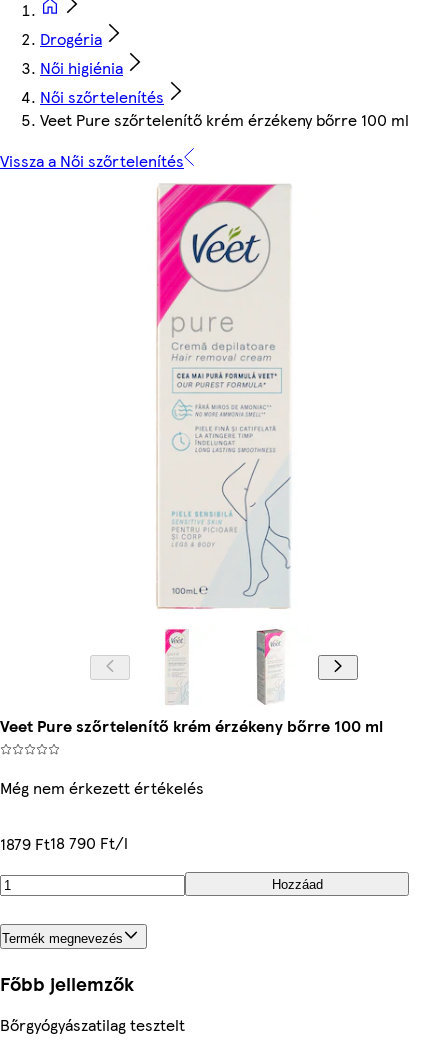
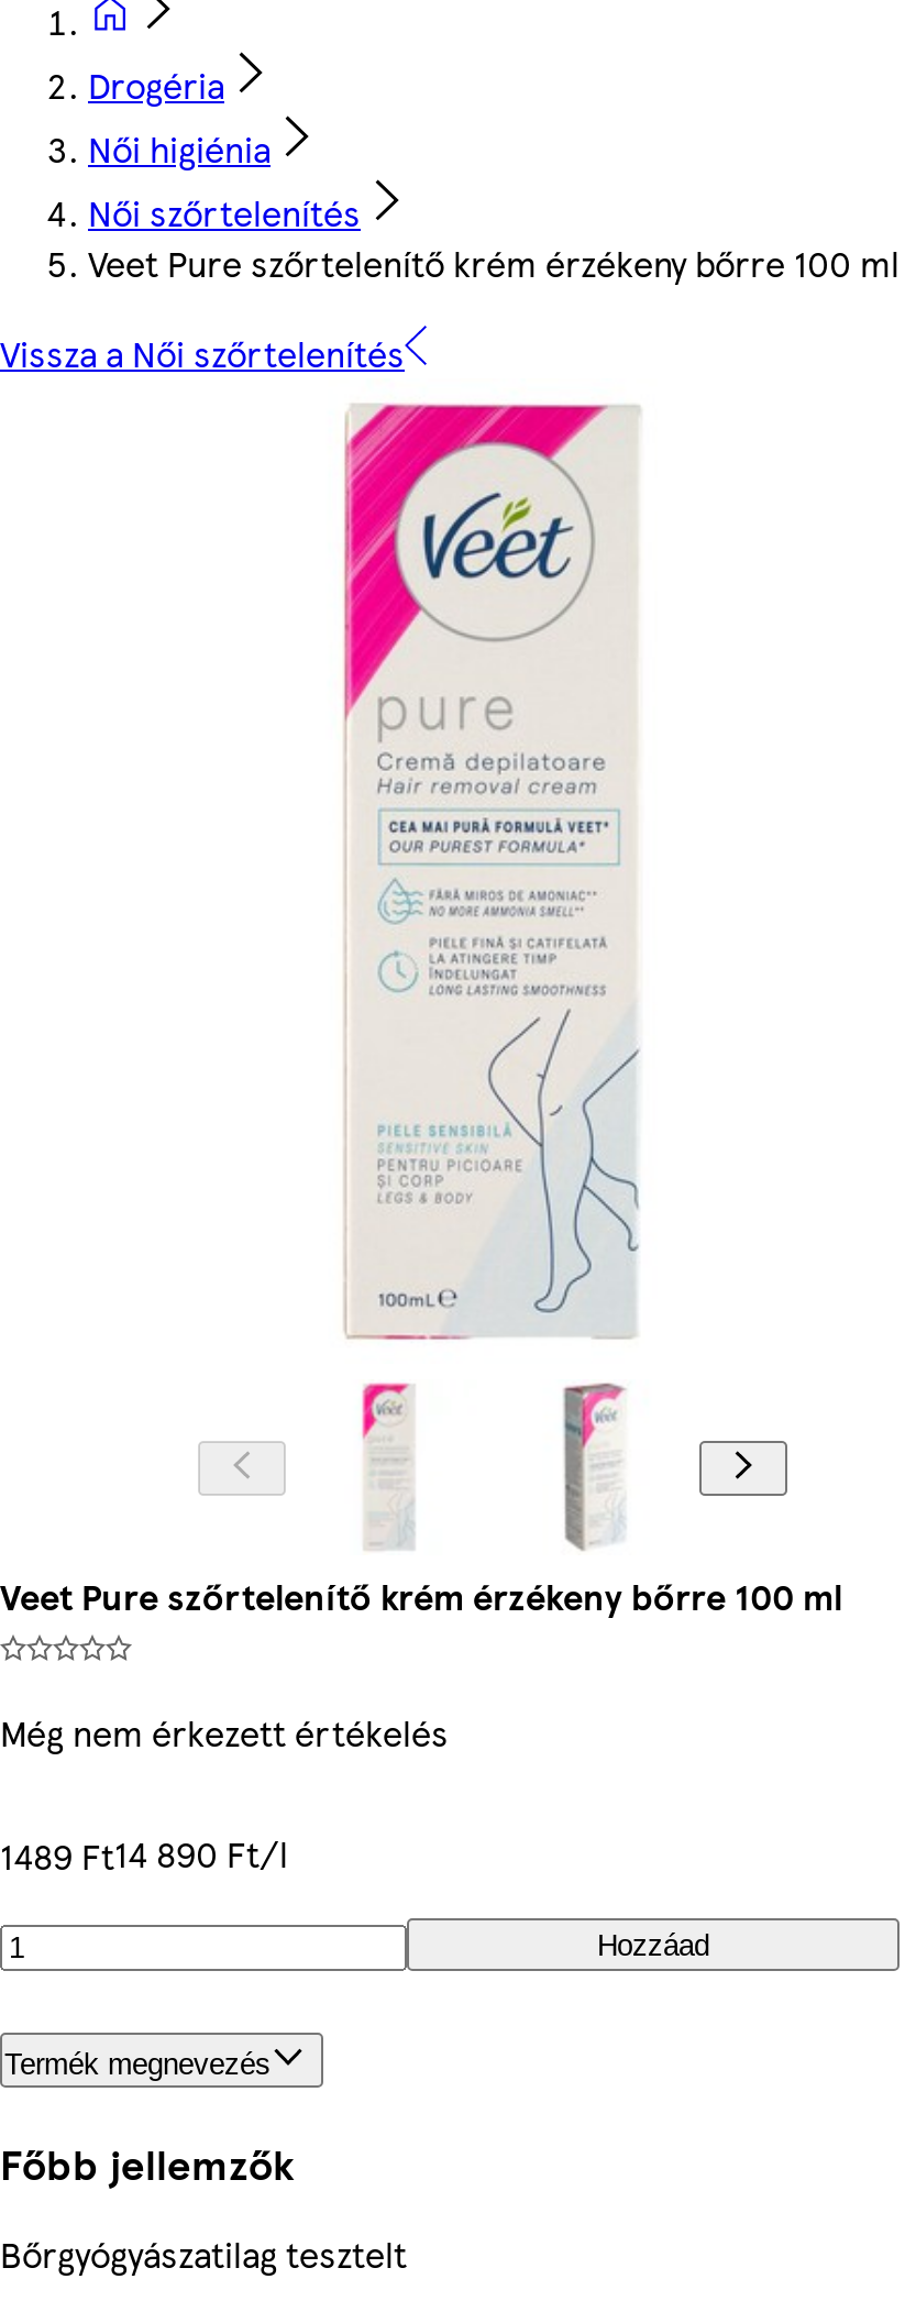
- 1879 Ft18 790 Ft/l
+ 1489 Ft14 890 Ft/l
